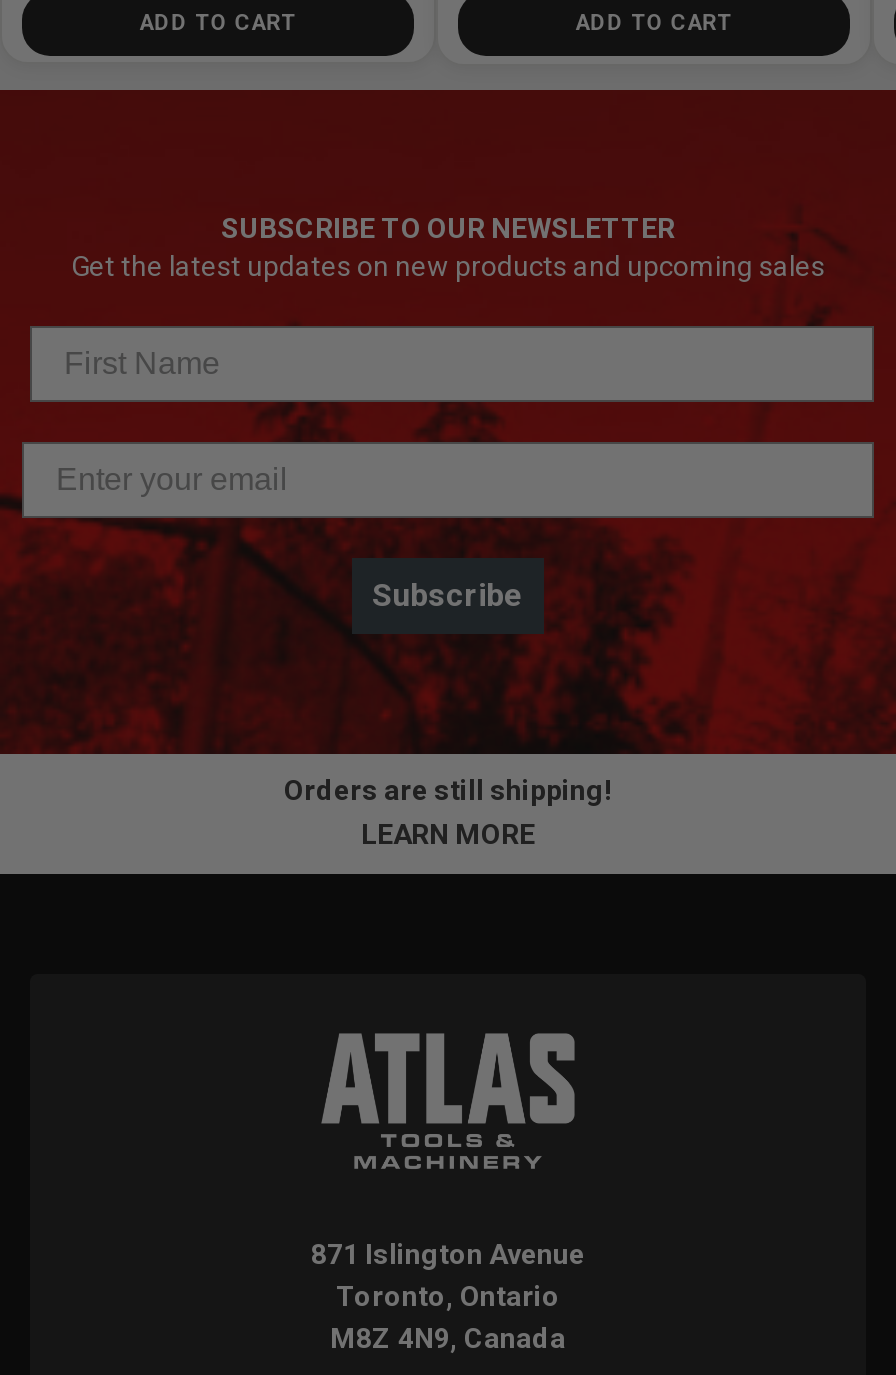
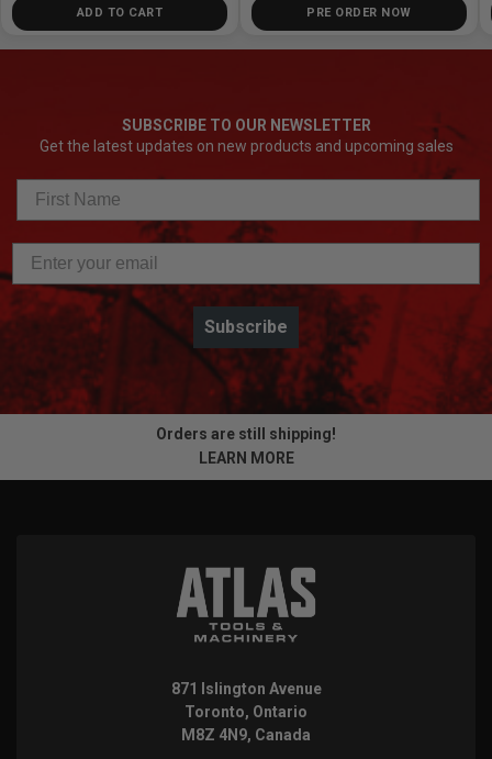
- ADD TO CART

+ PRE ORDER NOW
